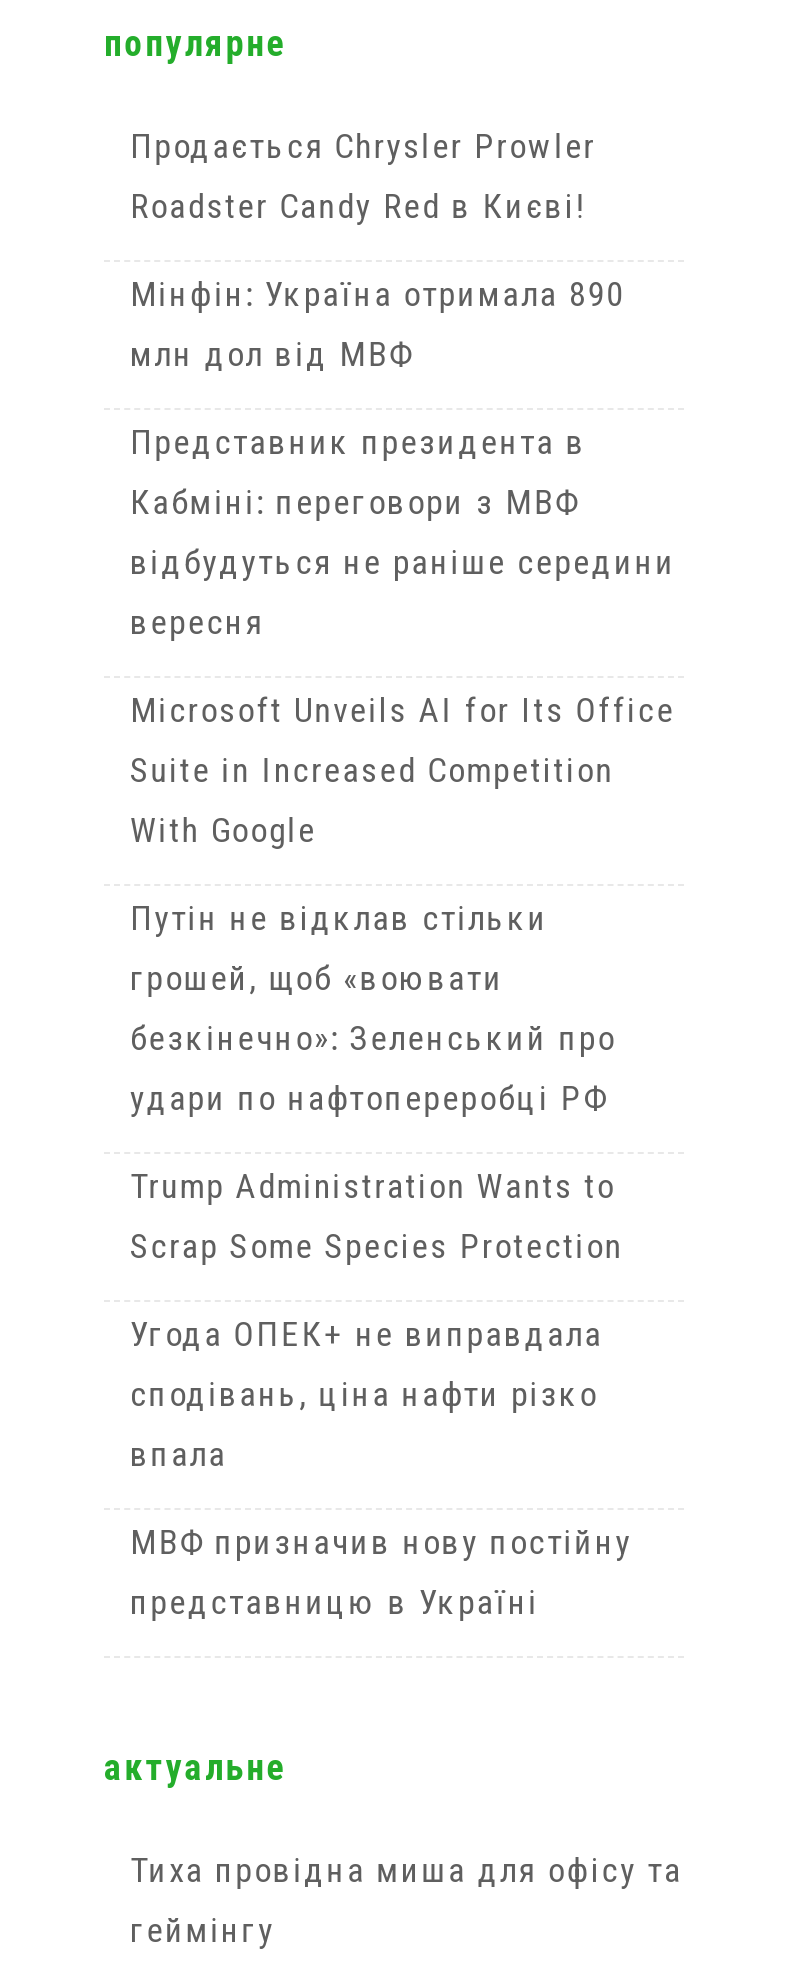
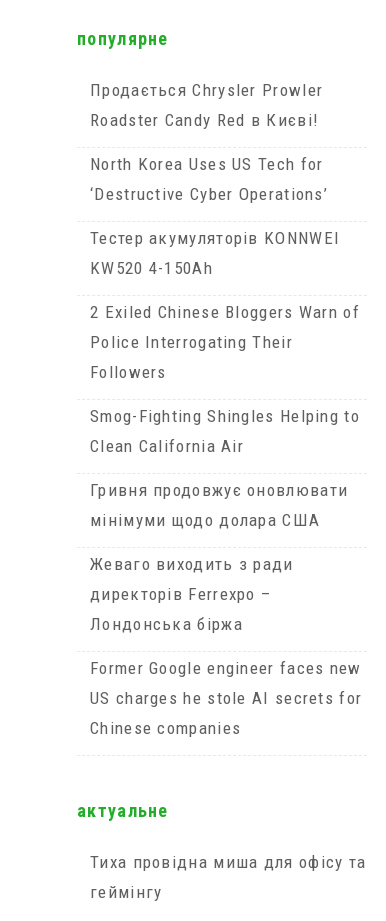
- Мінфін: Україна отримала 890
- млн дол від МВФ
- Представник президента в
- Кабміні: переговори з МВФ
- відбудуться не раніше середини
- вересня
- Microsoft Unveils AI for Its Office
- Suite in Increased Competition
- With Google
- Путін не відклав стільки
- грошей, щоб «воювати
- безкінечно»: Зеленський про
- удари по нафтопереробці РФ
- Trump Administration Wants to
- Scrap Some Species Protection
- Угода ОПЕК+ не виправдала
- сподівань, ціна нафти різко
- впала
- МВФ призначив нову постійну
- представницю в Україні
+ North Korea Uses US Tech for
+ ‘Destructive Cyber Operations’
+ Тестер акумуляторів KONNWEI
+ KW520 4-150Ah
+ 2 Exiled Chinese Bloggers Warn of
+ Police Interrogating Their
+ Followers
+ Smog-Fighting Shingles Helping to
+ Clean California Air
+ Гривня продовжує оновлювати
+ мінімуми щодо долара США
+ Жеваго виходить з ради
+ директорів Ferrexpo –
+ Лондонська біржа
+ Former Google engineer faces new
+ US charges he stole AI secrets for
+ Chinese companies
